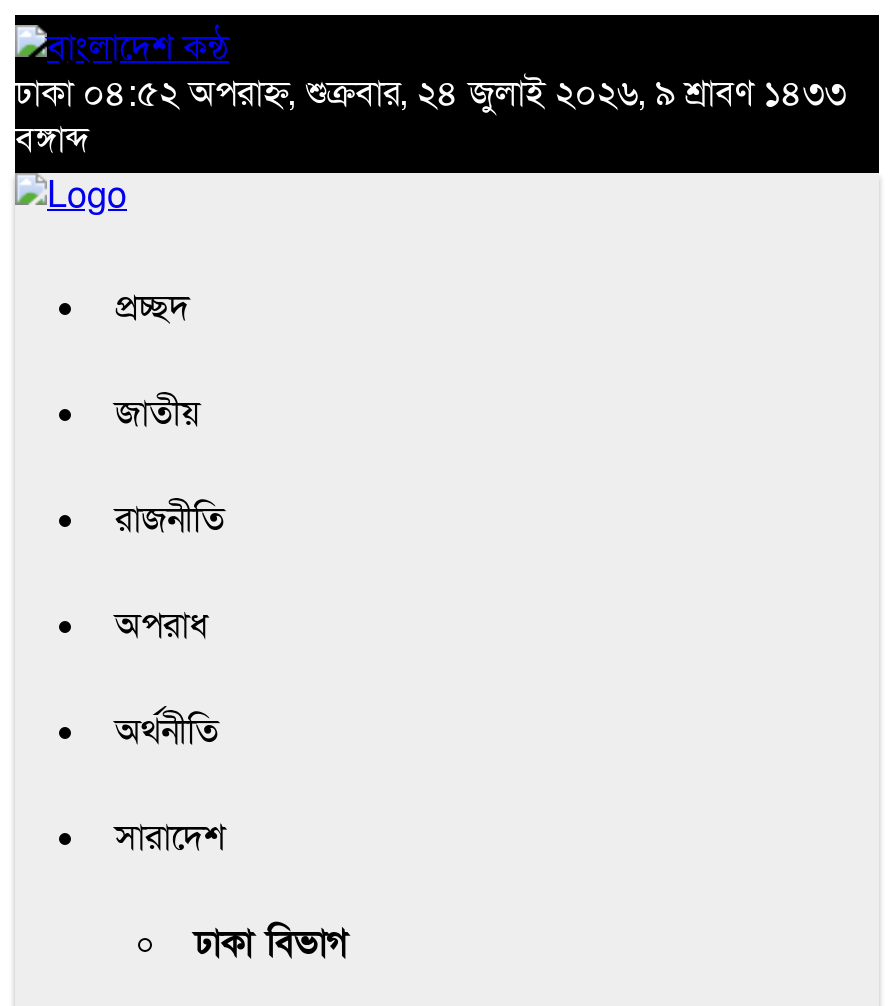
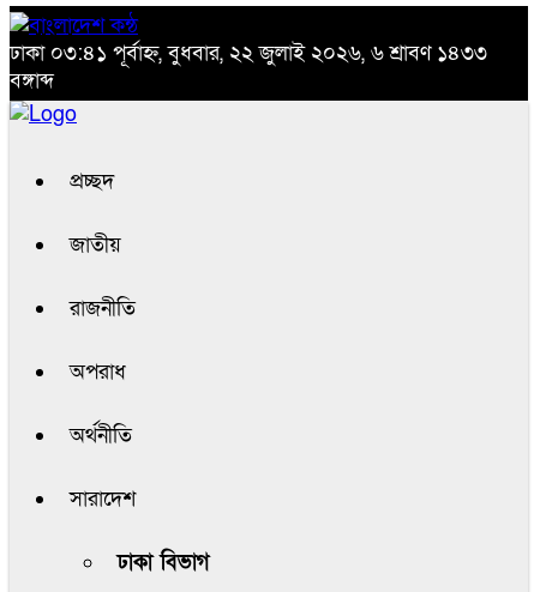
- ঢাকা ০৪:৫২ অপরাহ্ন, শুক্রবার, ২৪ জুলাই ২০২৬, ৯ শ্রাবণ ১৪৩৩
+ ঢাকা ০৩:৪১ পূর্বাহ্ন, বুধবার, ২২ জুলাই ২০২৬, ৬ শ্রাবণ ১৪৩৩
